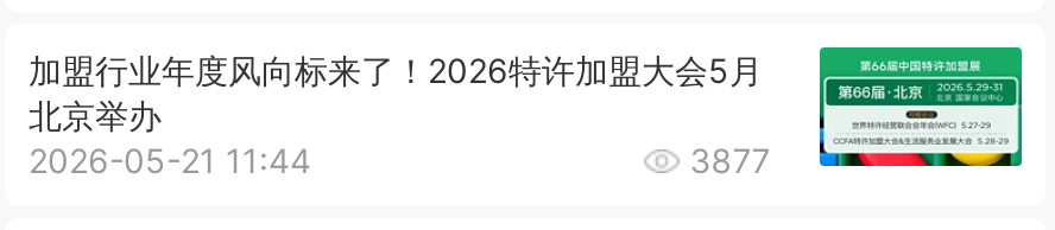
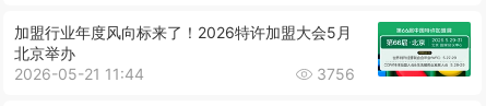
- 3877
+ 3756
